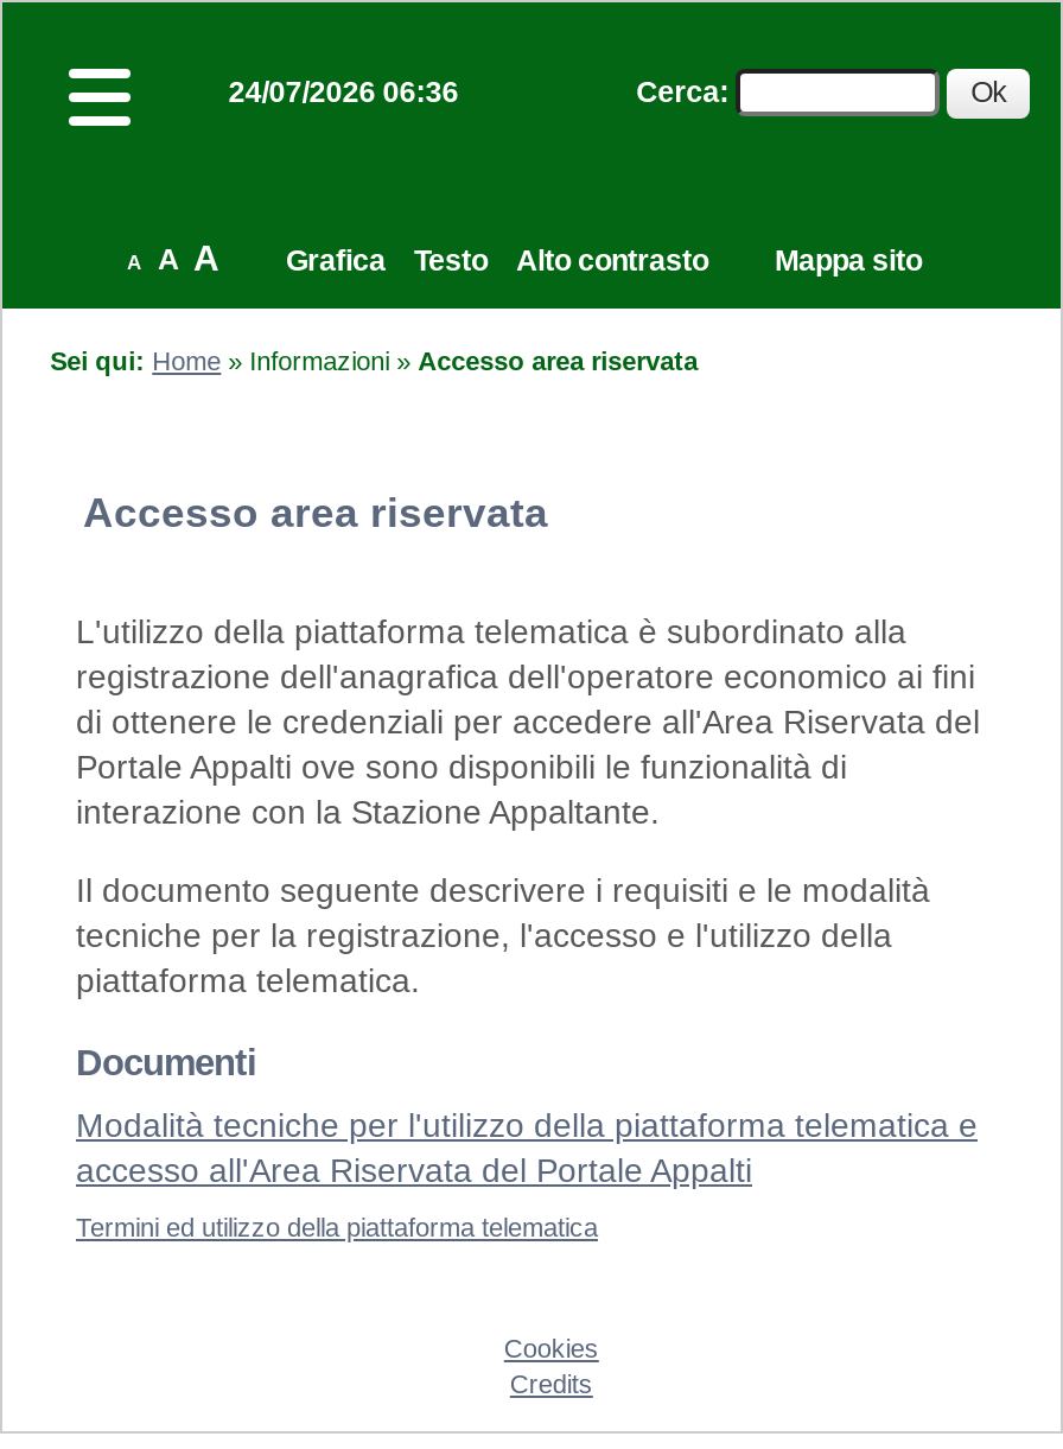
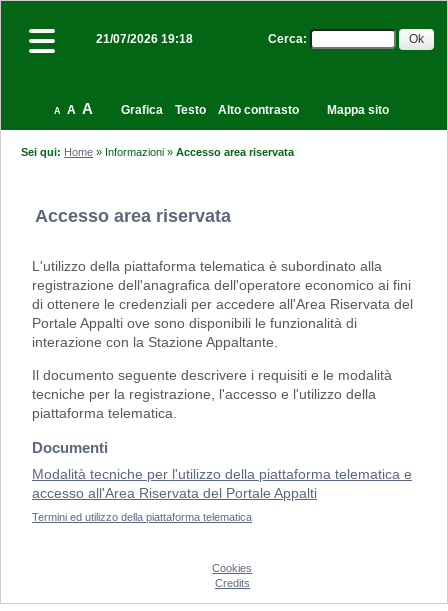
- 24/07/2026 06:36
+ 21/07/2026 19:18
